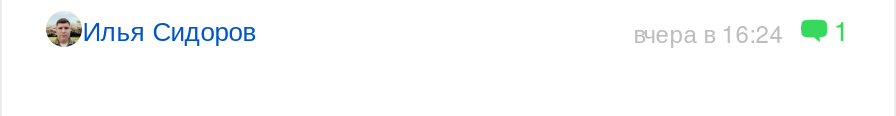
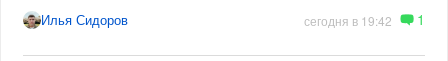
- вчера в 16:24 1
+ сегодня в 19:42 1
